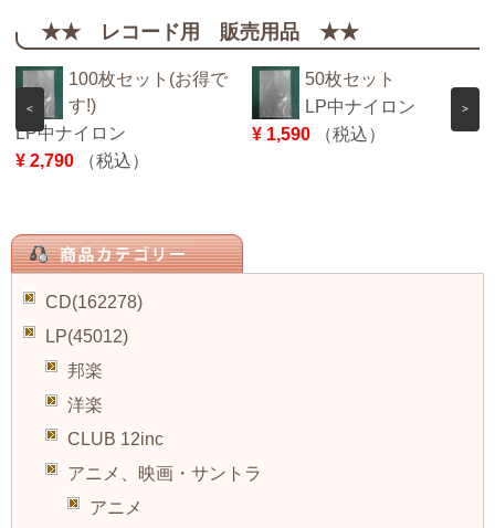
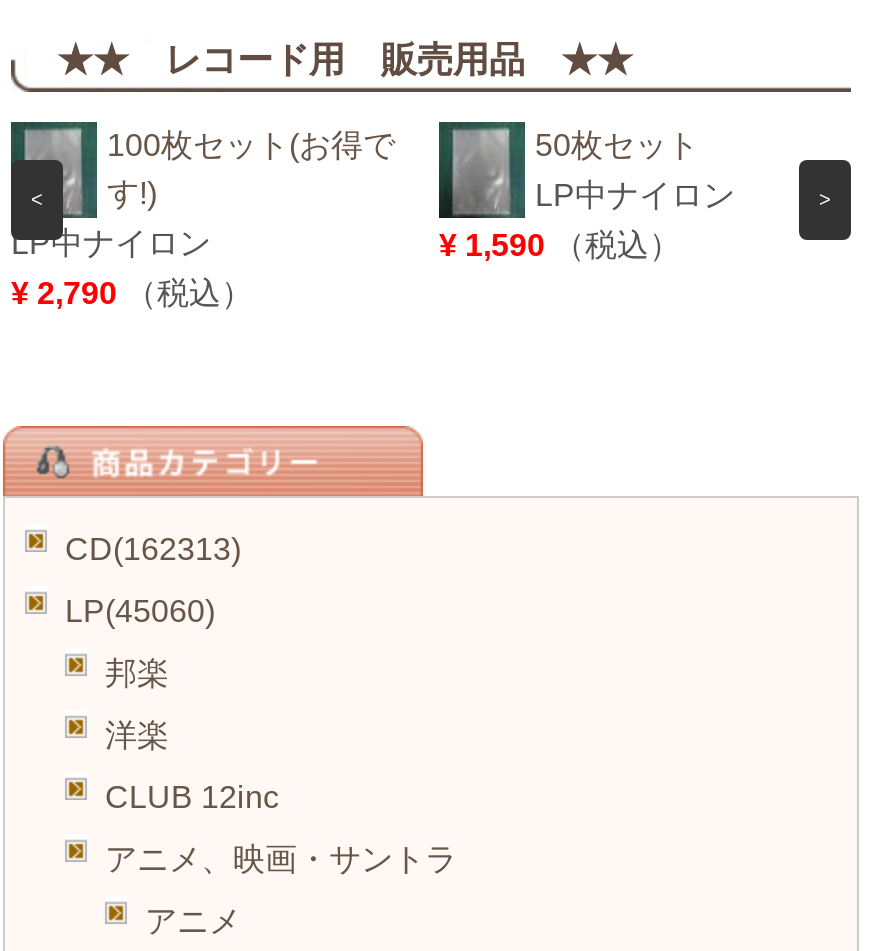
- CD(162278)
+ CD(162313)

- LP(45012)
+ LP(45060)
